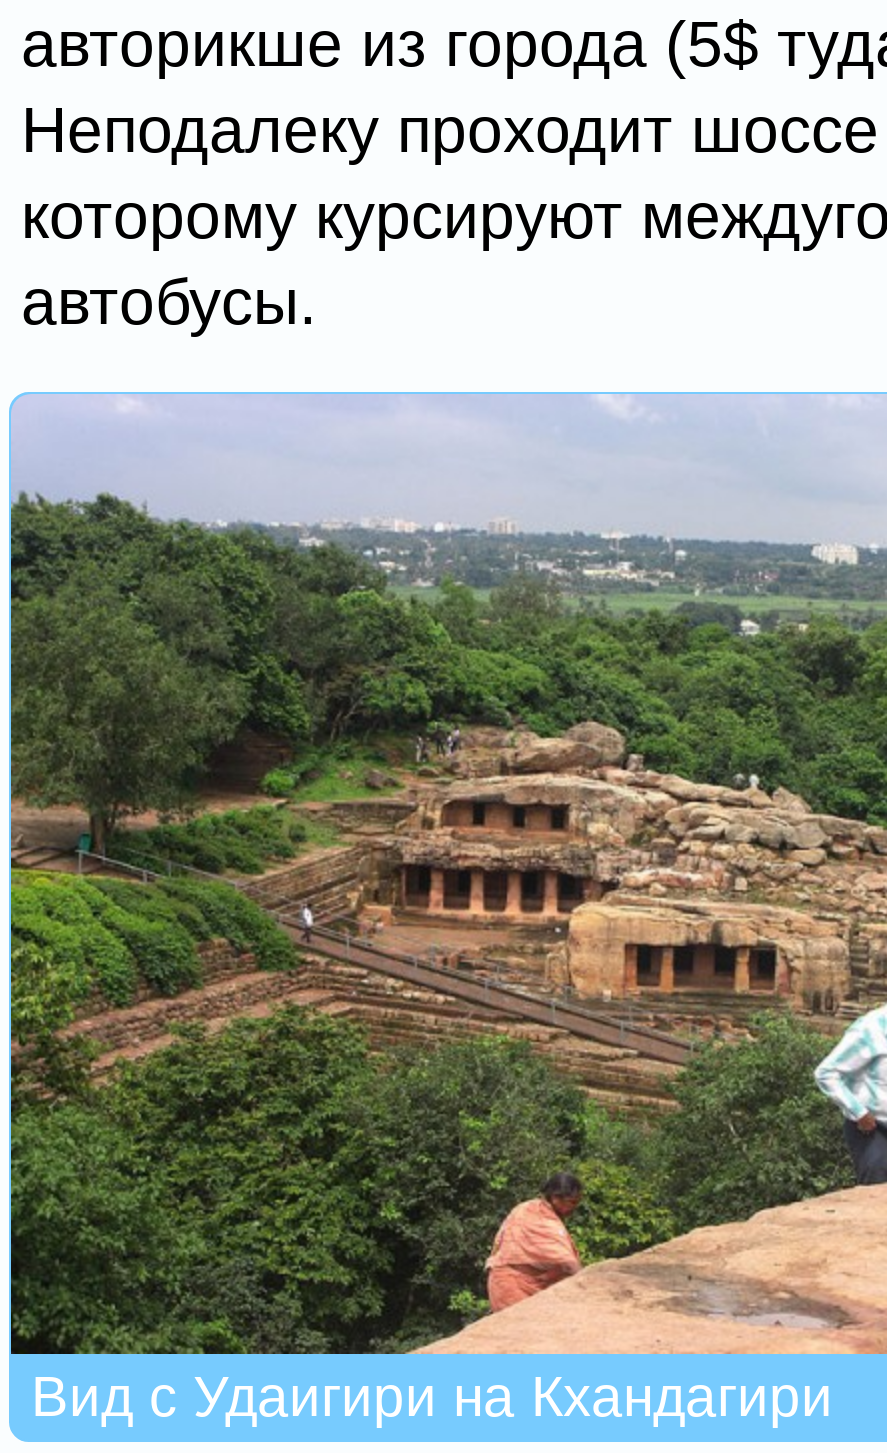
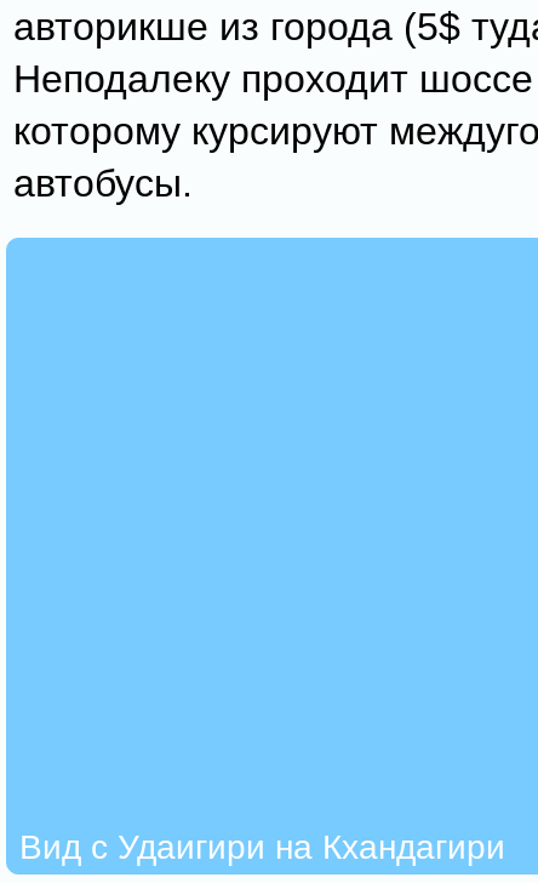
- [image]
